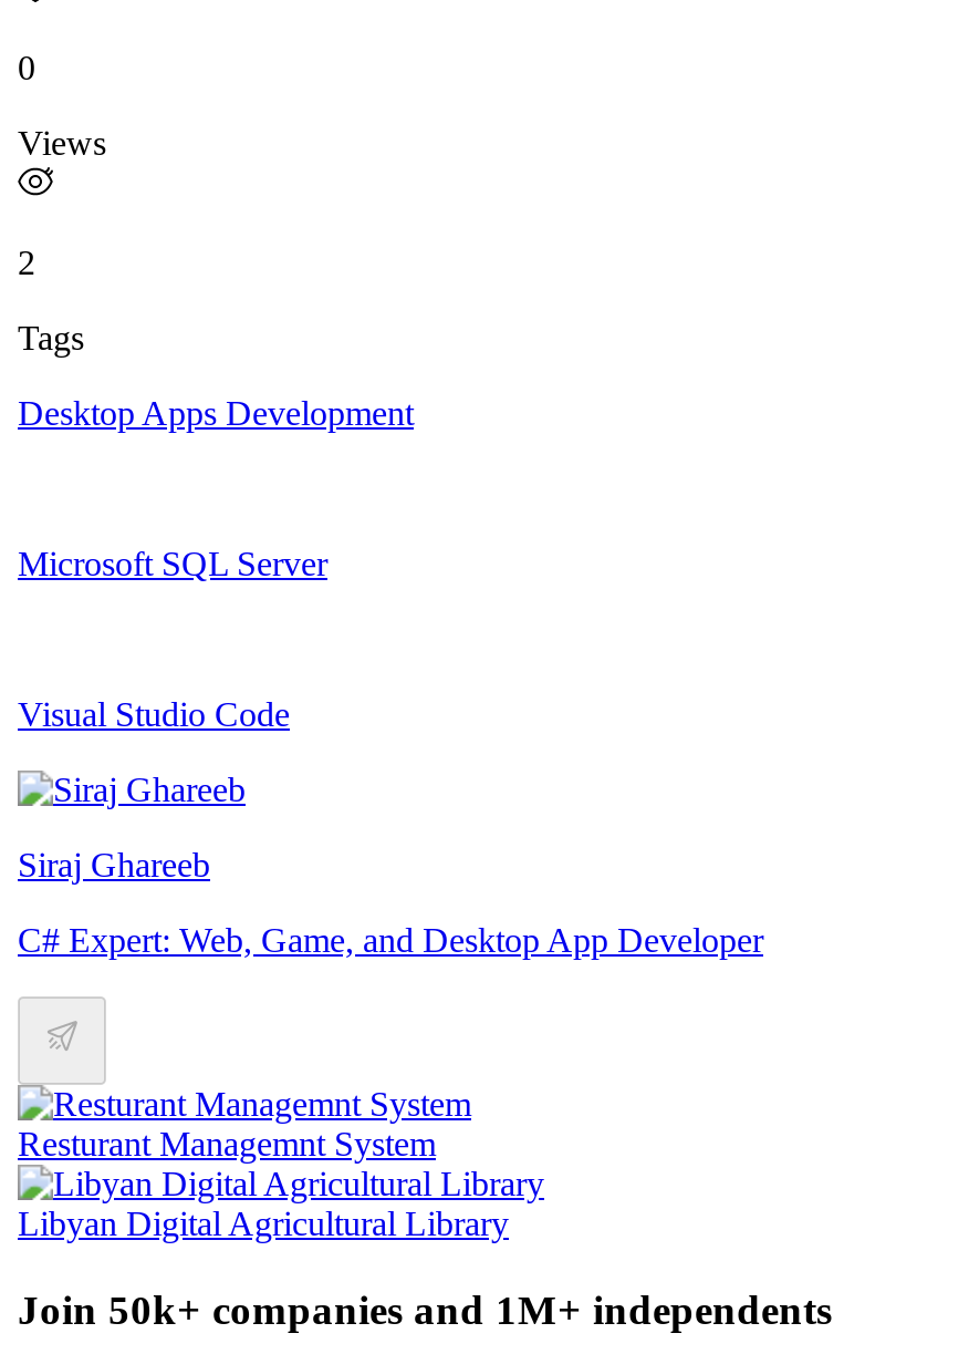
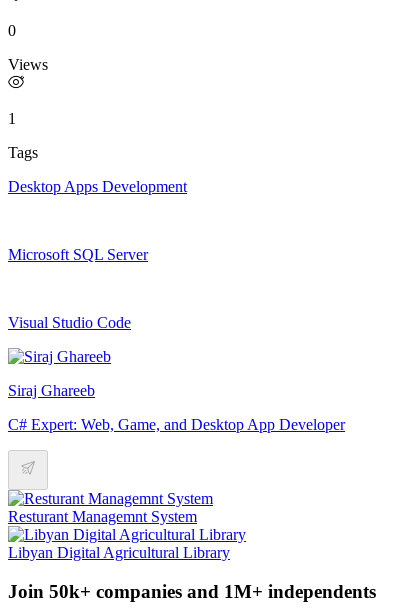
- 2
+ 1
